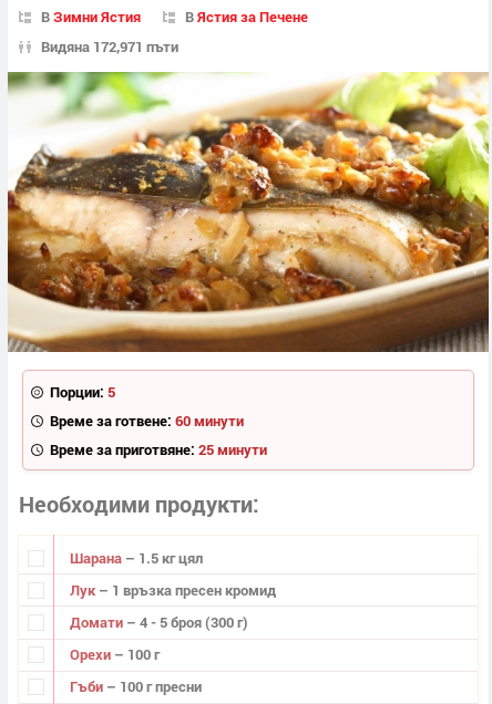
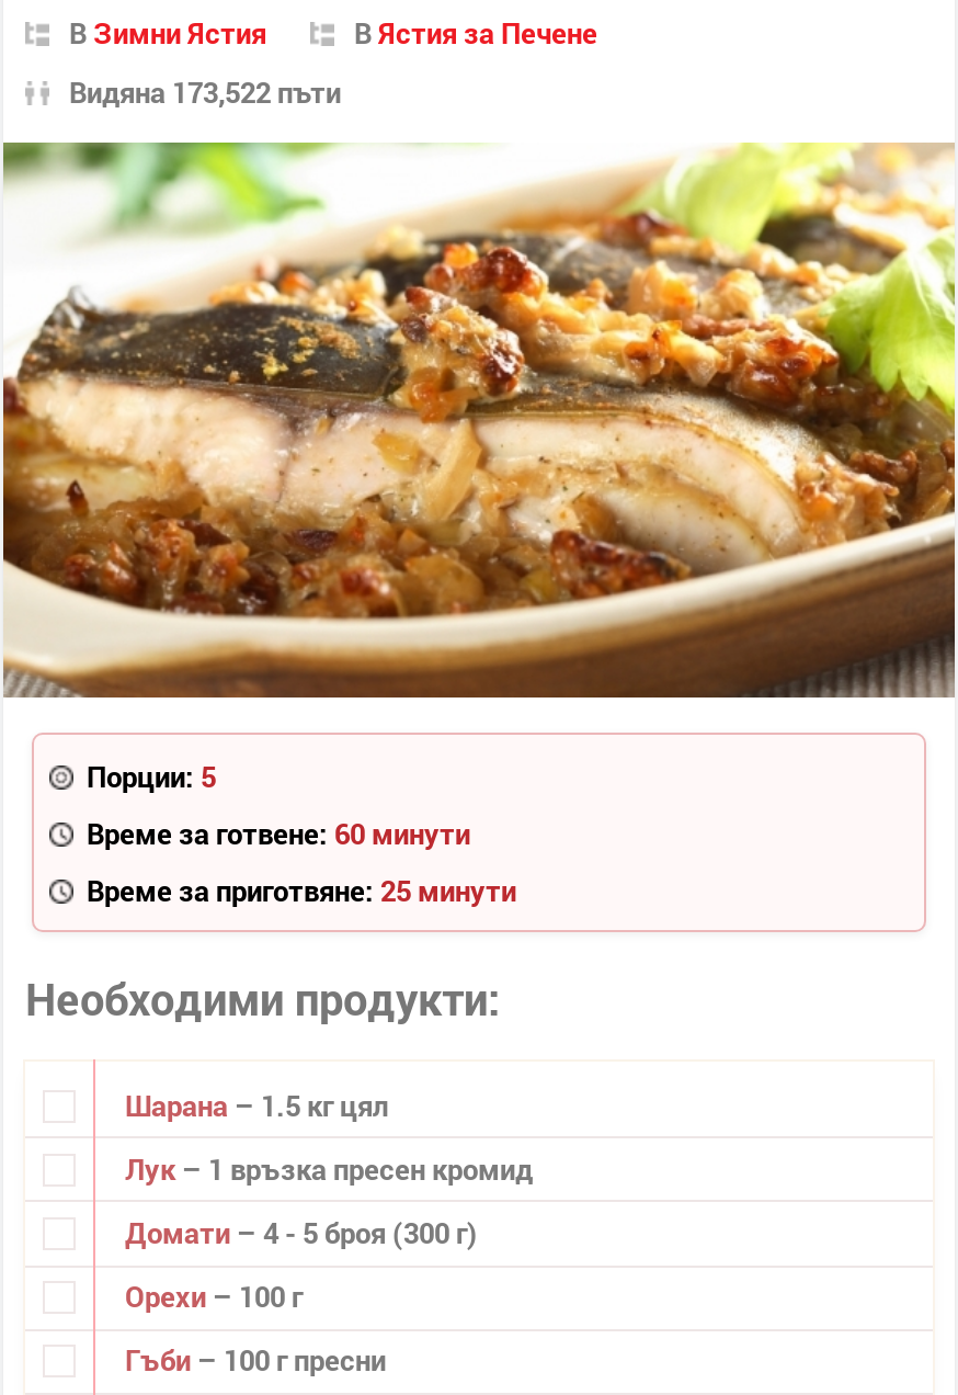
- Видяна 172,971 пъти
+ Видяна 173,522 пъти
